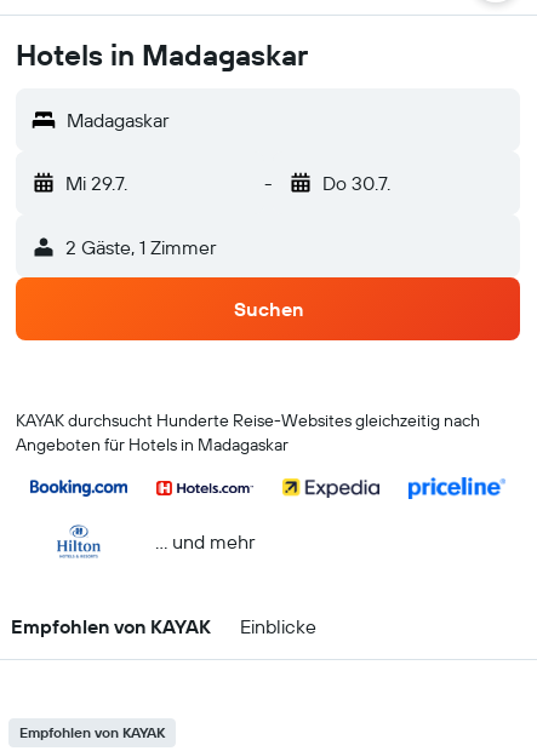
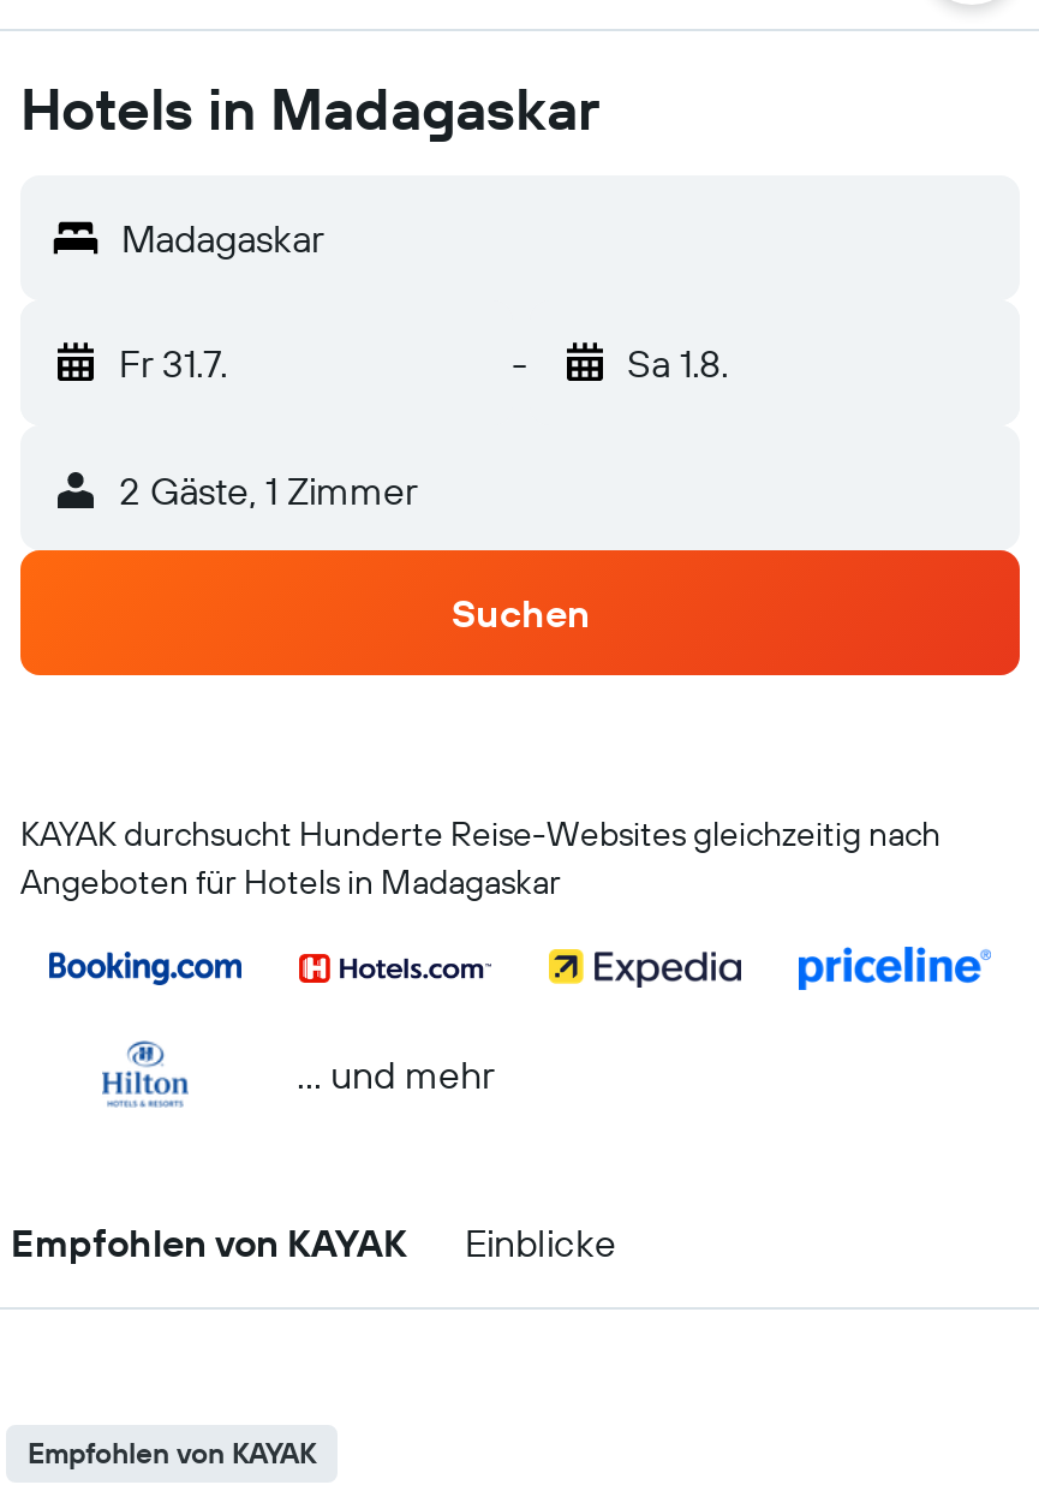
- Mi 29.7.
+ Fr 31.7.

- Do 30.7.
+ Sa 1.8.
